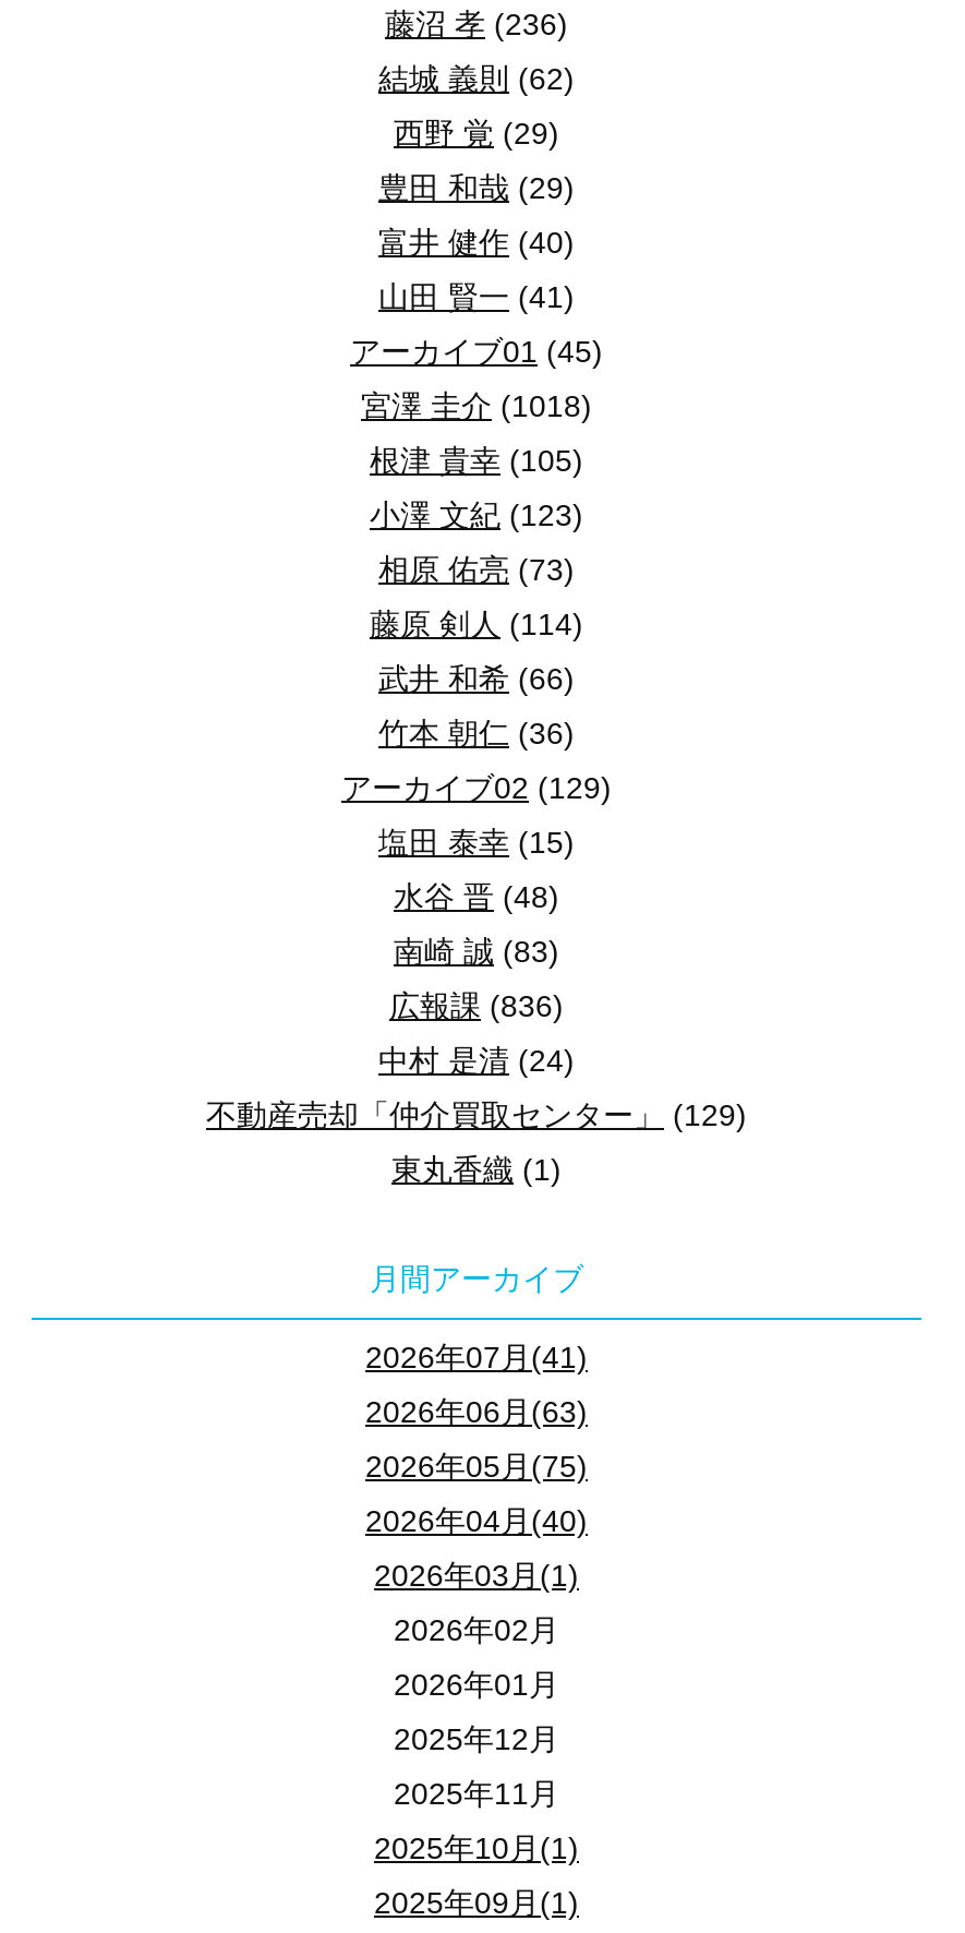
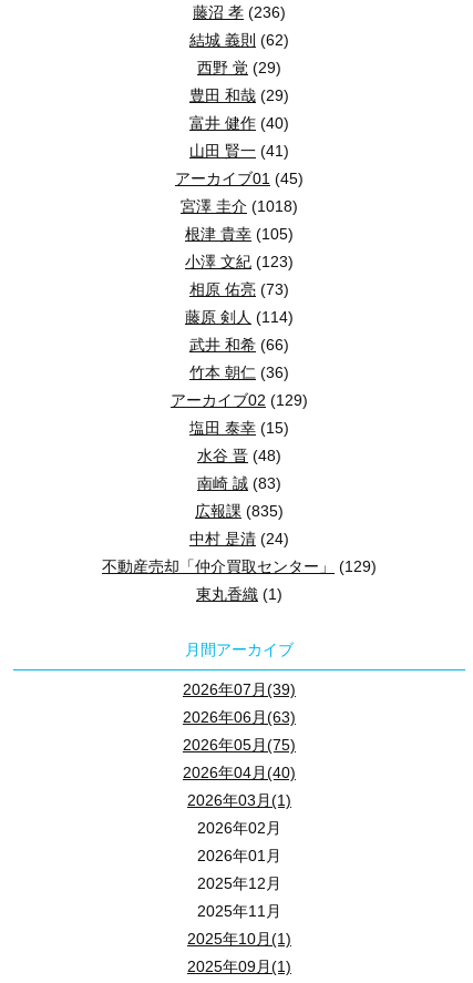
- 広報課(836)
+ 広報課(835)

- 2026年07月(41)
+ 2026年07月(39)
